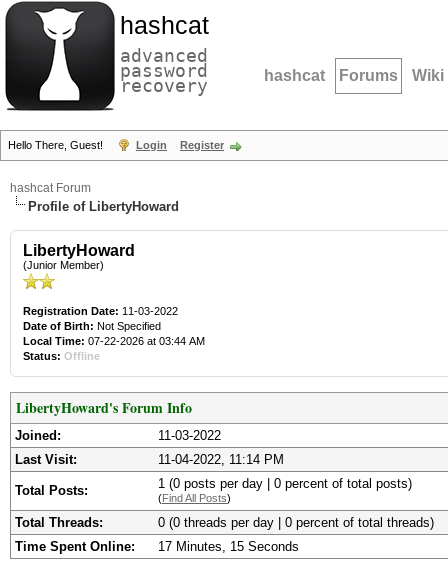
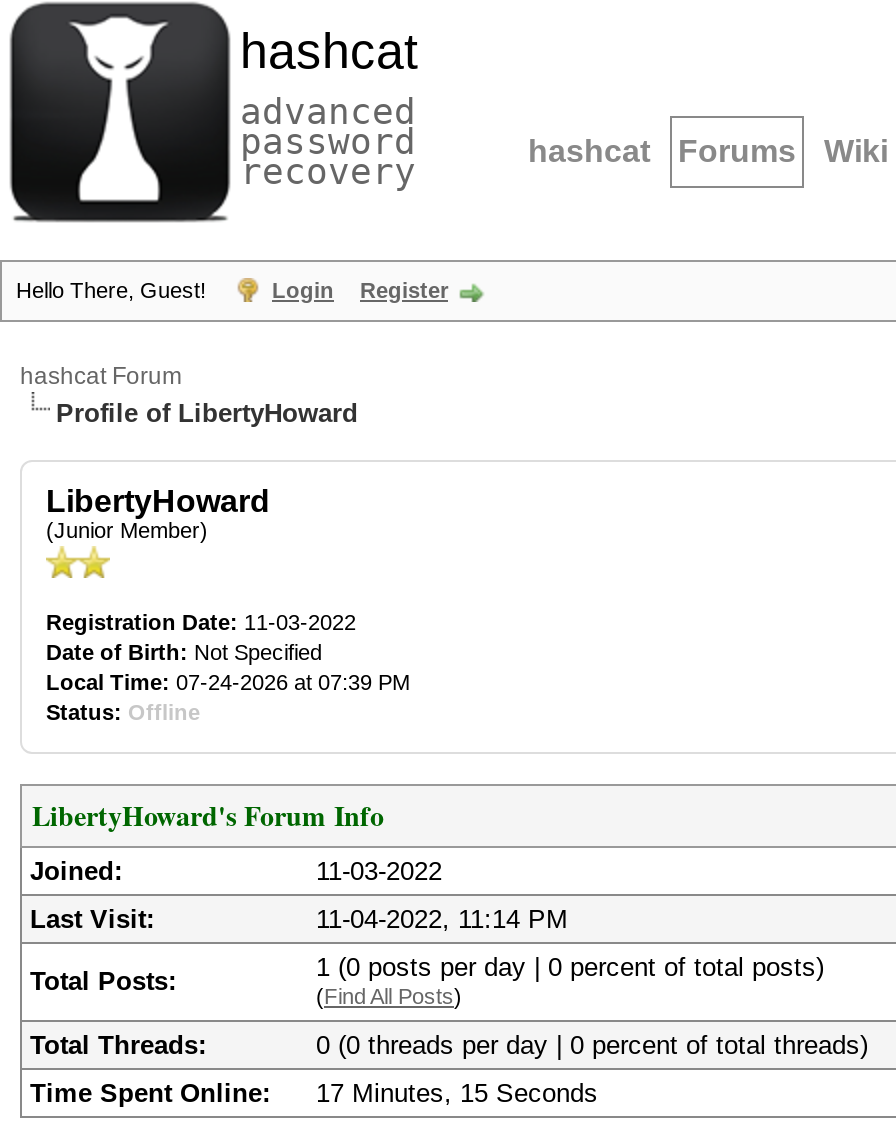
- Local Time: 07-22-2026 at 03:44 AM
+ Local Time: 07-24-2026 at 07:39 PM
